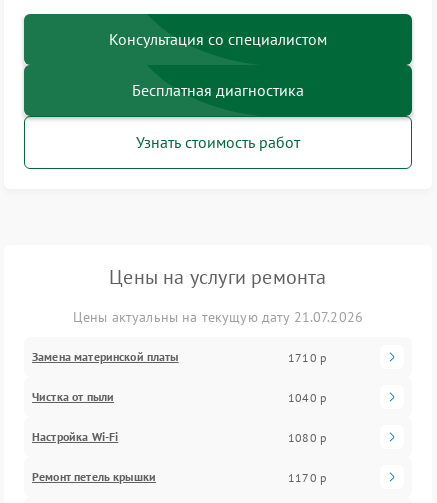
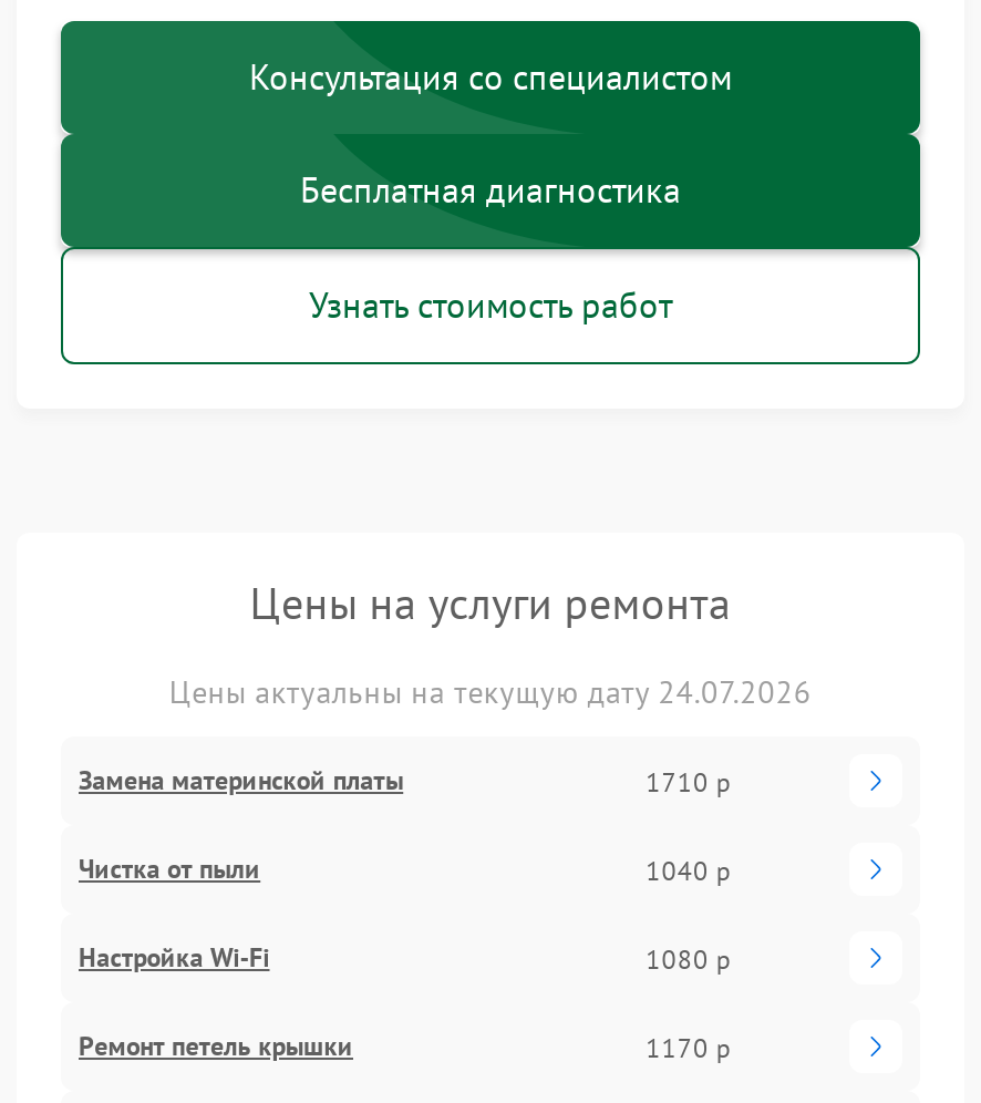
- Цены актуальны на текущую дату 21.07.2026
+ Цены актуальны на текущую дату 24.07.2026
